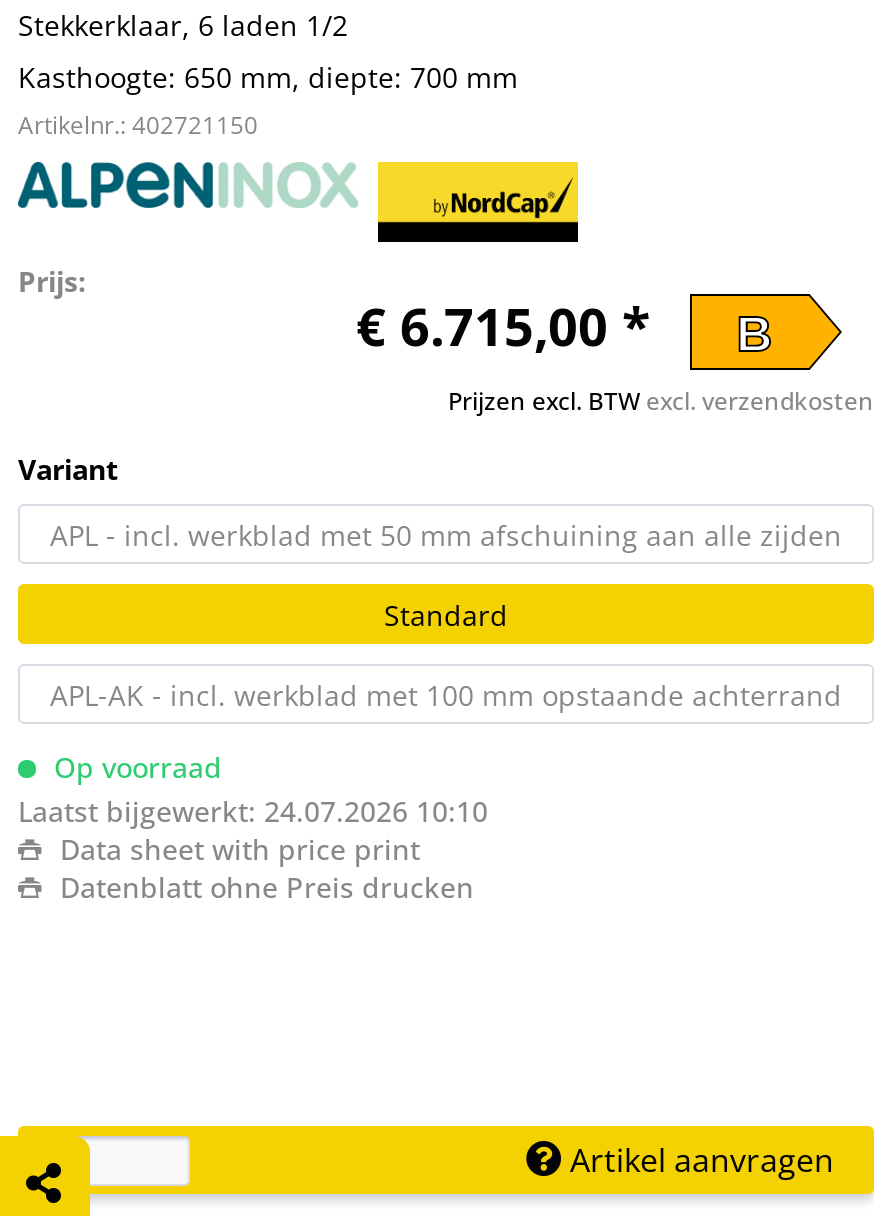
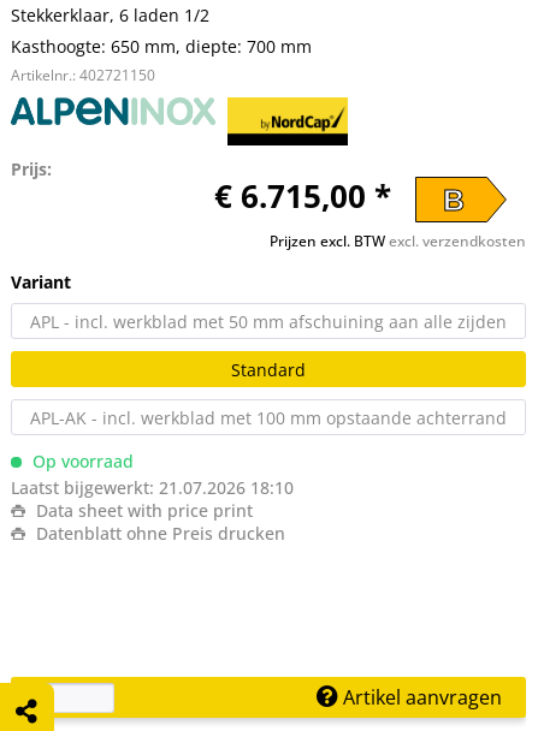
- Laatst bijgewerkt: 24.07.2026 10:10
+ Laatst bijgewerkt: 21.07.2026 18:10
